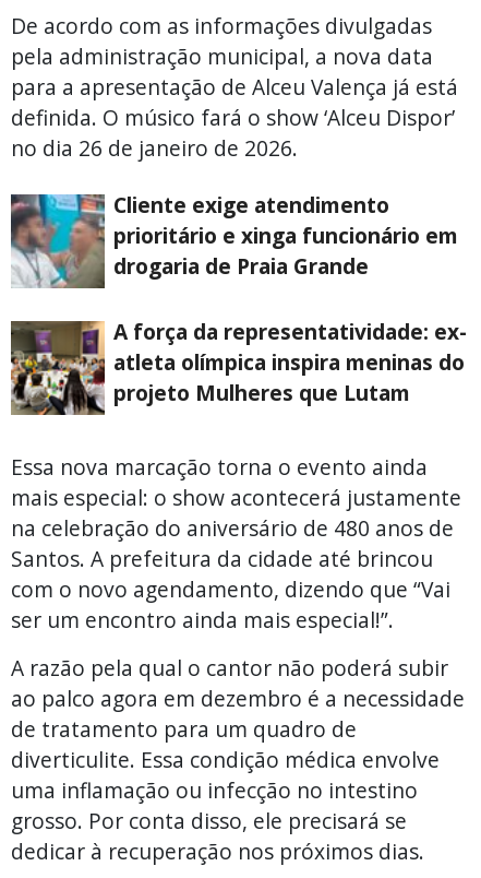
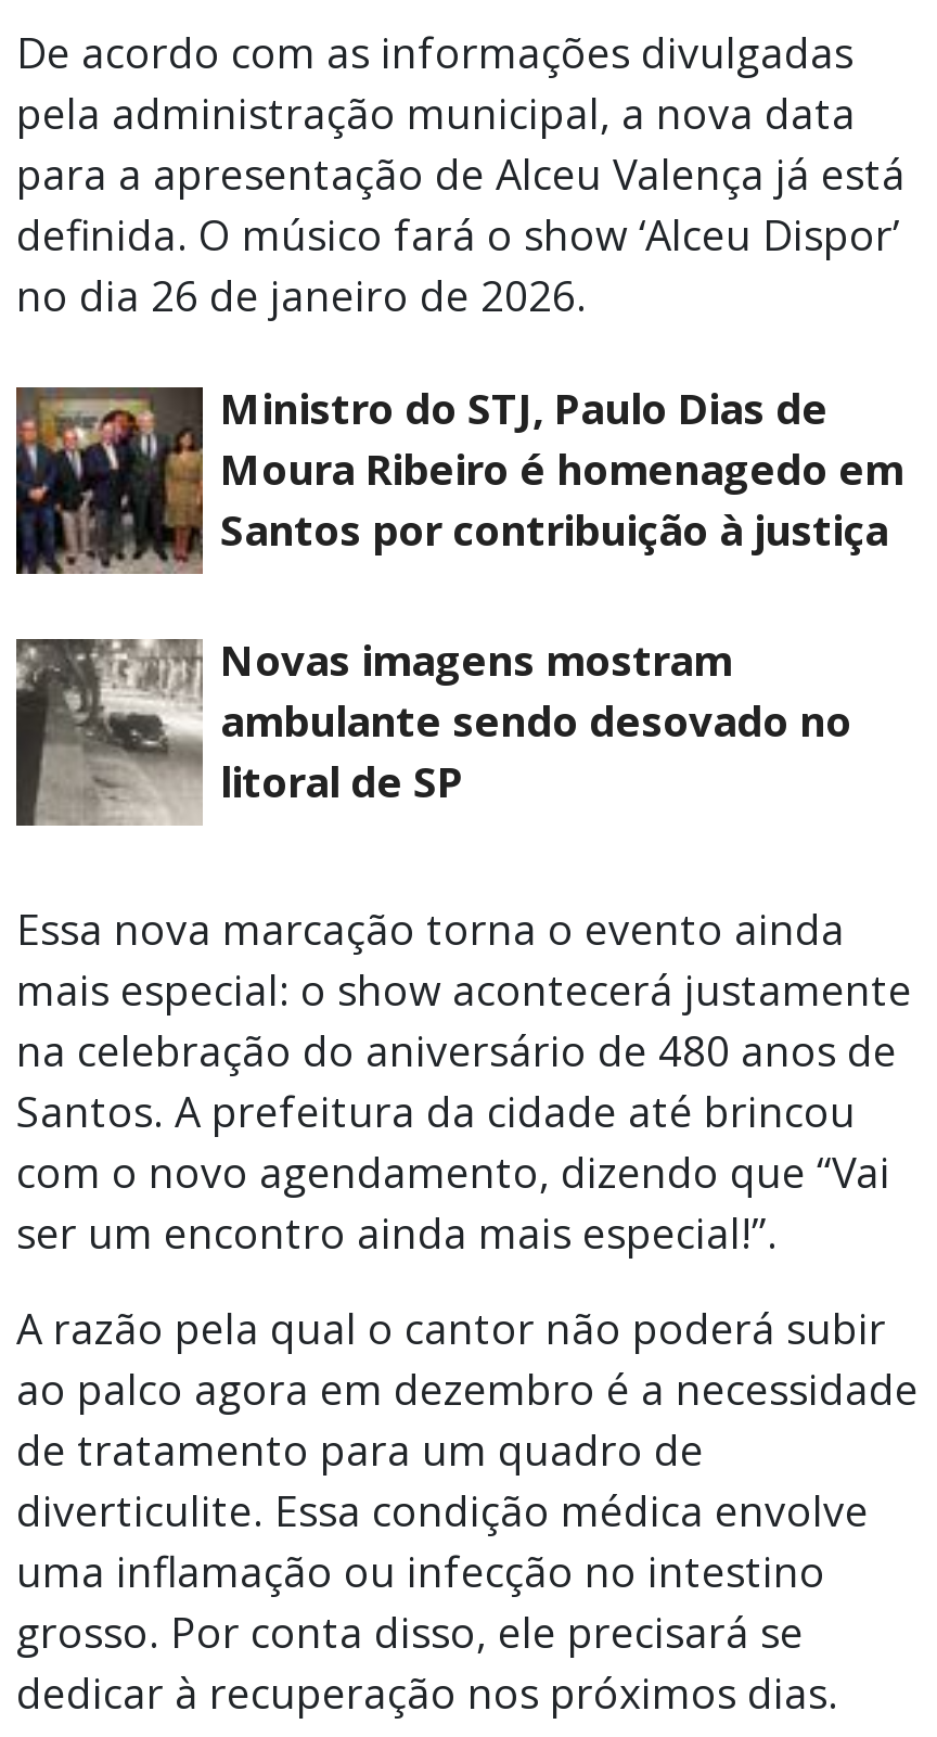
- [image]
- Cliente exige atendimento
- prioritário e xinga funcionário em
- drogaria de Praia Grande
+ [image]
+ Ministro do STJ, Paulo Dias de
+ Moura Ribeiro é homenagedo em
+ Santos por contribuição à justiça

- [image]
- A força da representatividade: ex-
- atleta olímpica inspira meninas do
- projeto Mulheres que Lutam
+ [image]
+ Novas imagens mostram
+ ambulante sendo desovado no
+ litoral de SP
